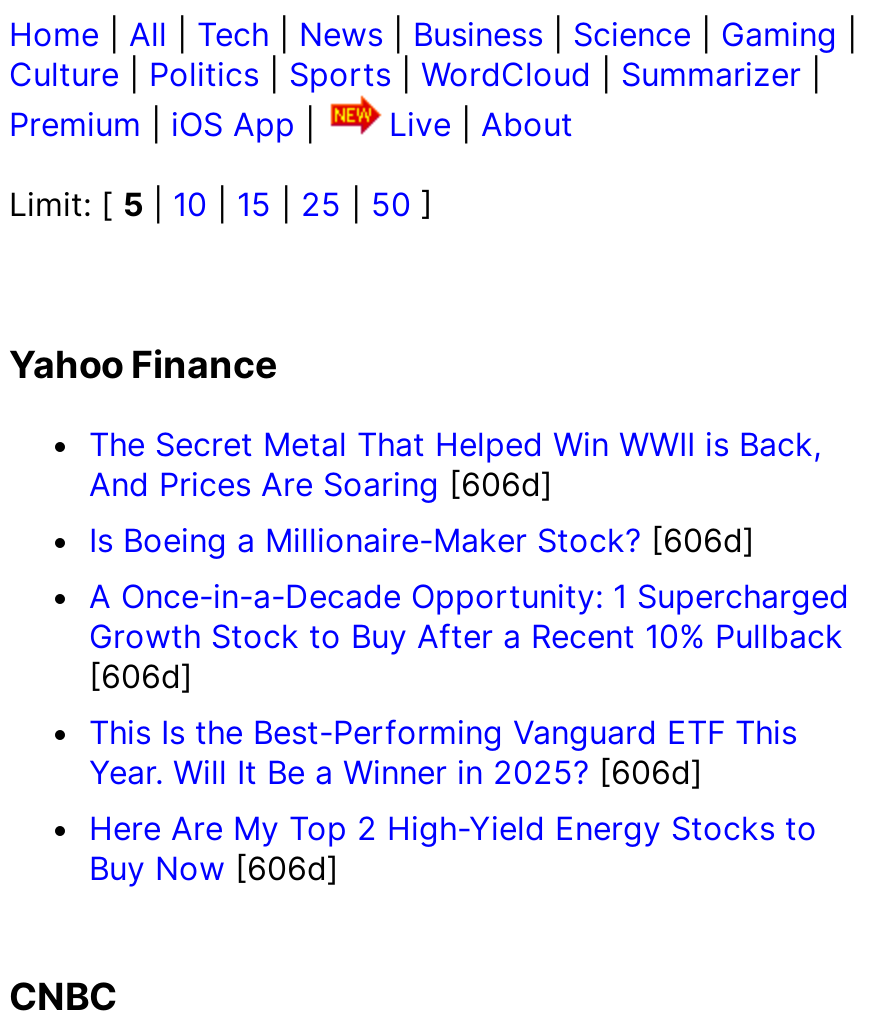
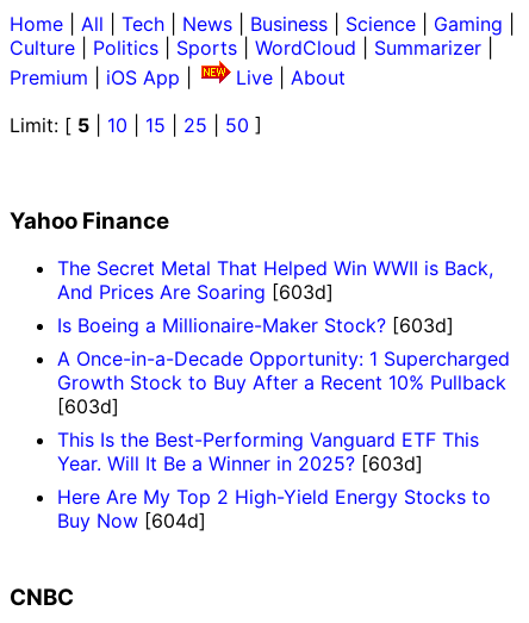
- And Prices Are Soaring [606d]
+ And Prices Are Soaring [603d]

- Is Boeing a Millionaire-Maker Stock? [606d]
+ Is Boeing a Millionaire-Maker Stock? [603d]

- [606d]
+ [603d]

- Year. Will It Be a Winner in 2025? [606d]
+ Year. Will It Be a Winner in 2025? [603d]

- Buy Now [606d]
+ Buy Now [604d]
